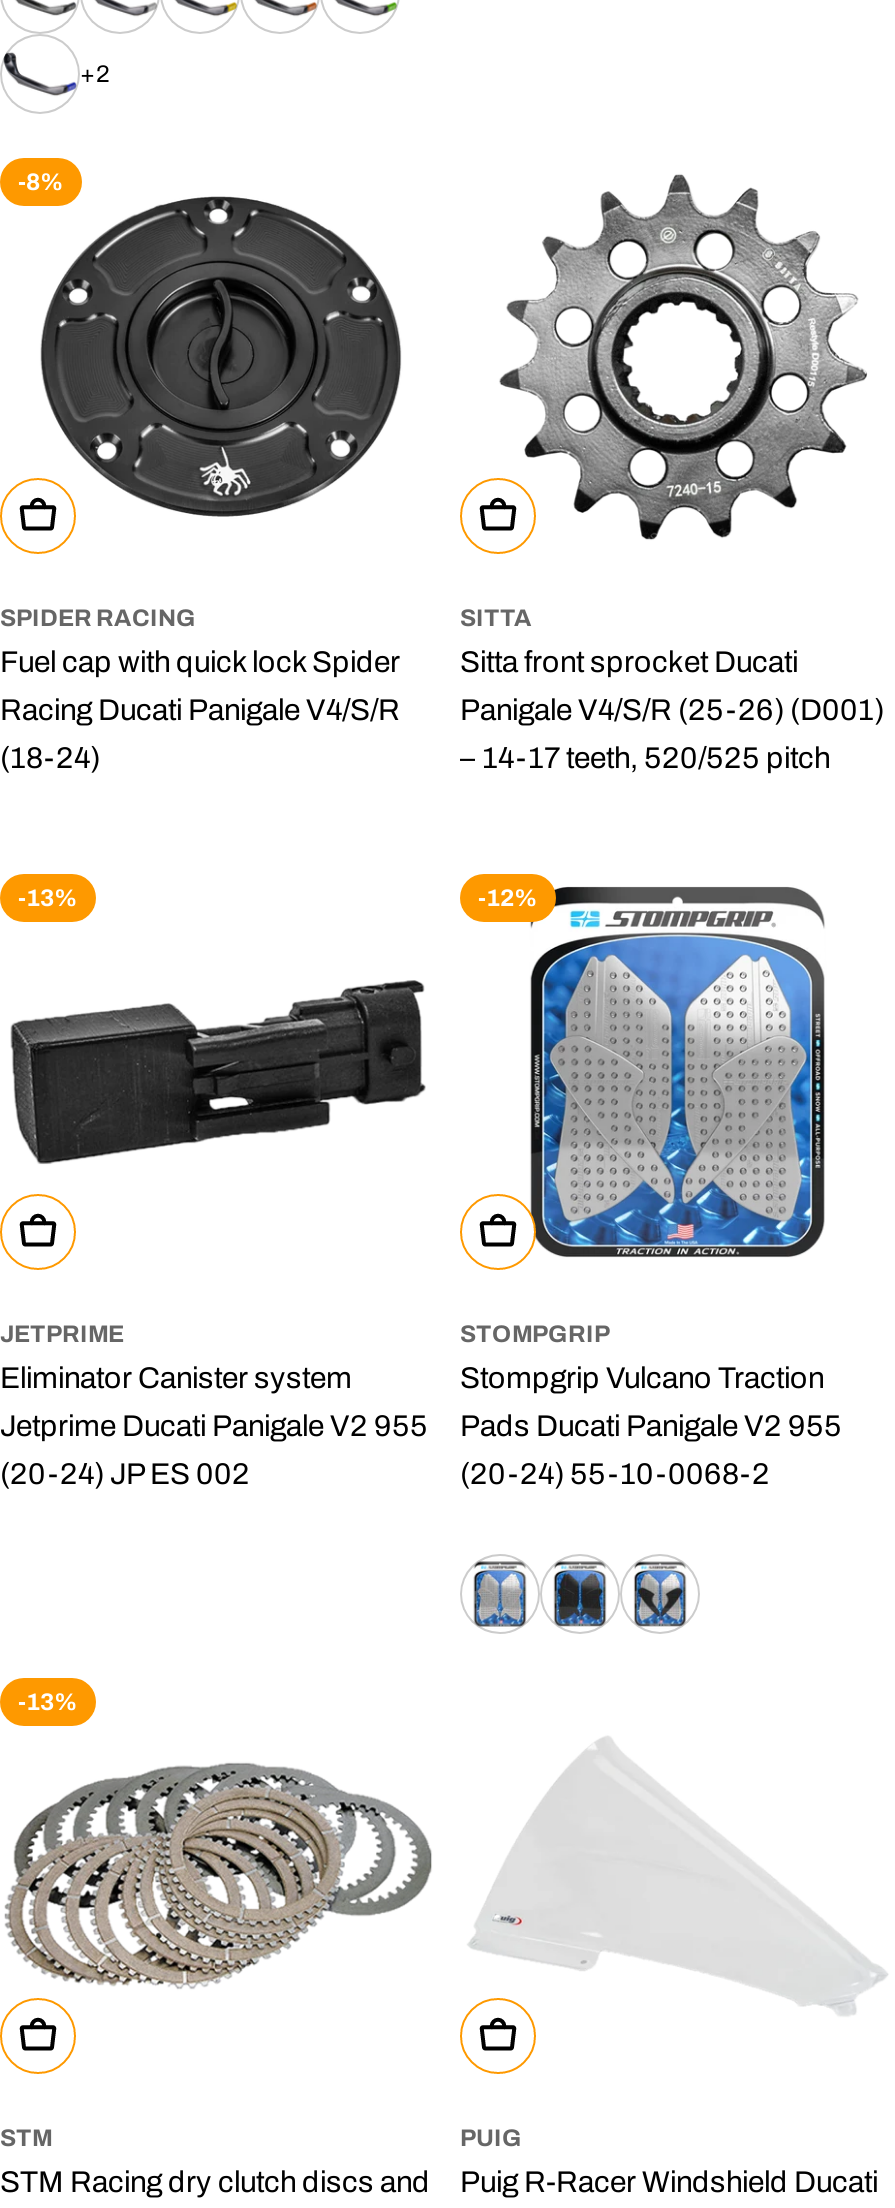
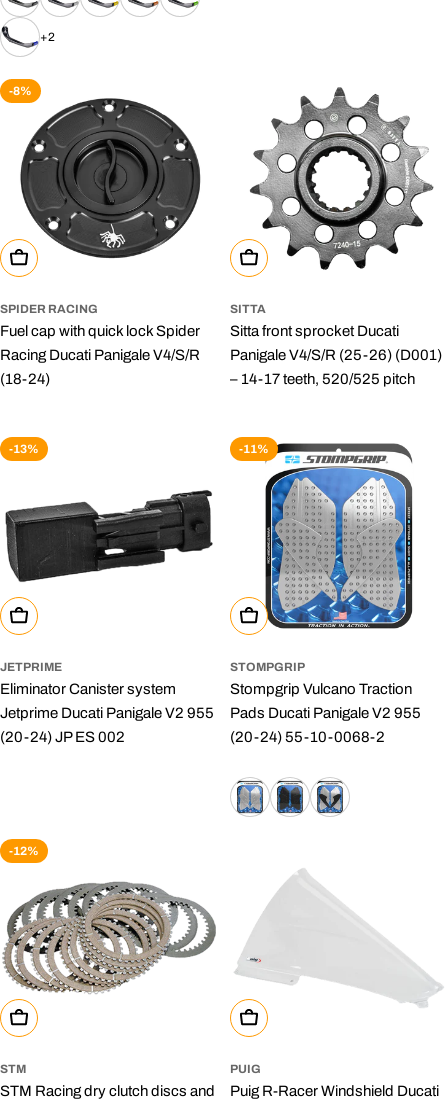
- -12%
+ -11%

- -13%
+ -12%
